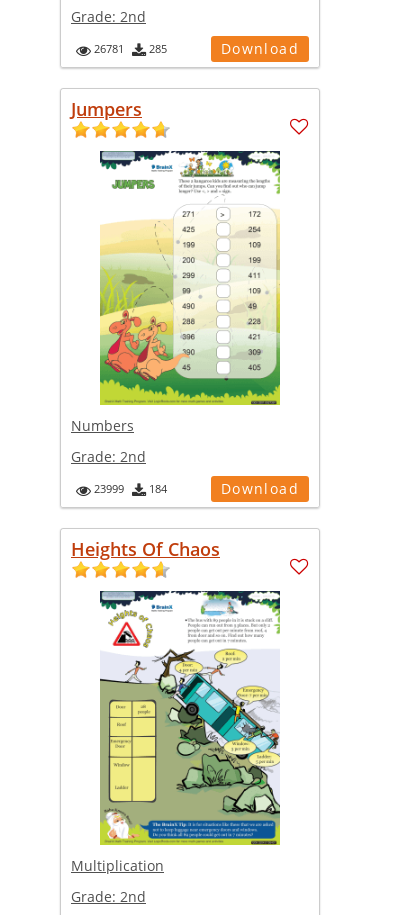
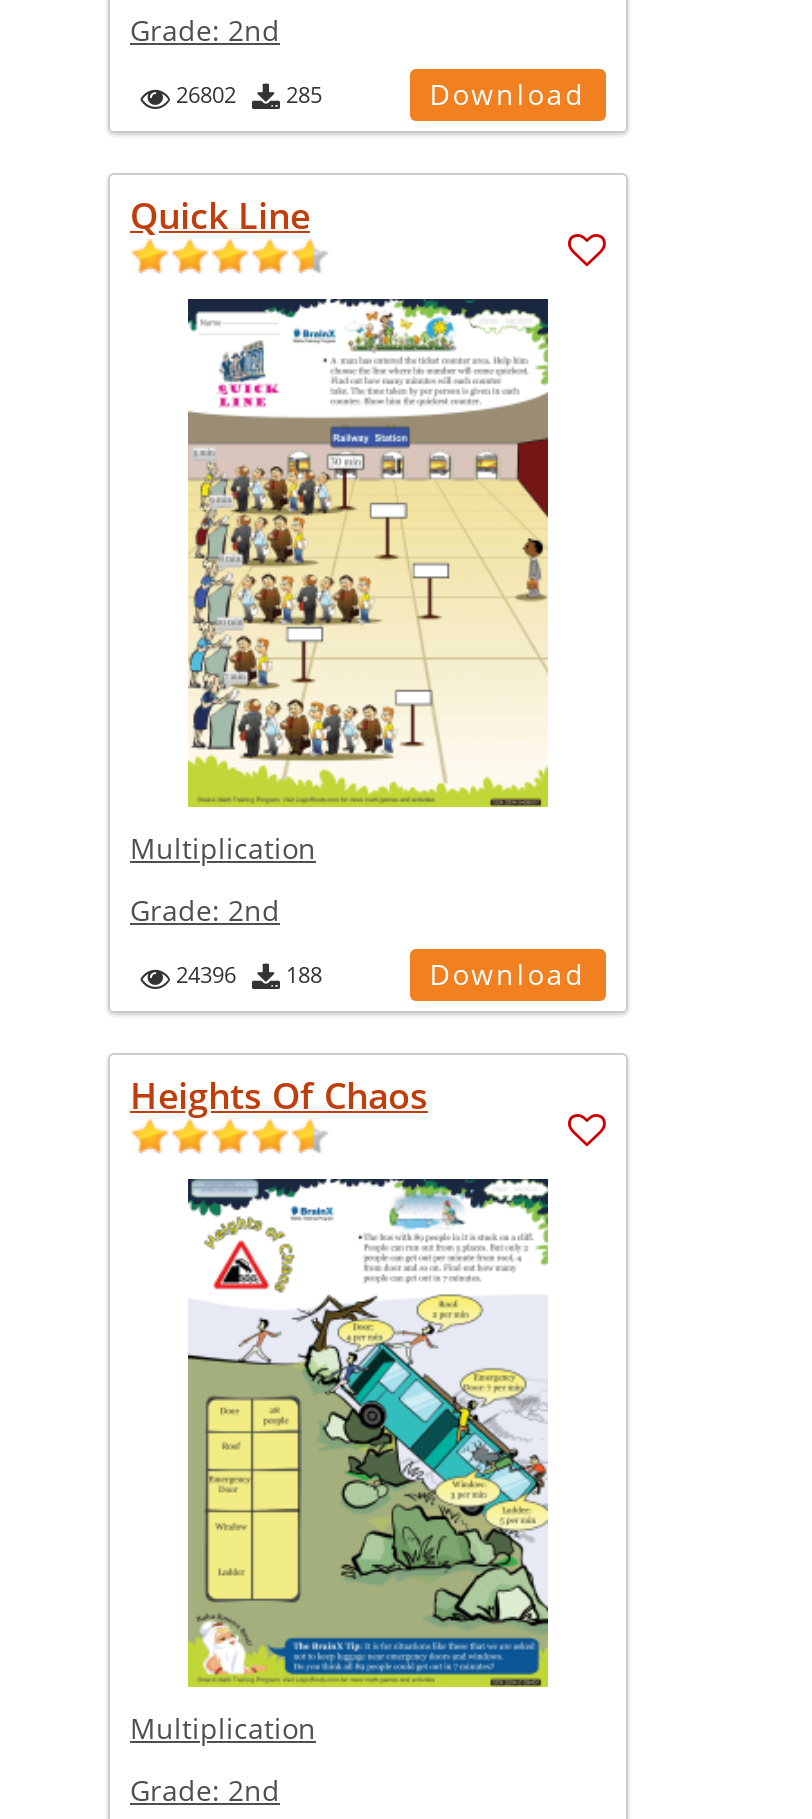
- 26781 285
+ 26802 285

- Jumpers
+ Quick Line

- [image]
- Numbers
+ [image]
+ Multiplication

- 23999
+ 24396

- 184
+ 188
